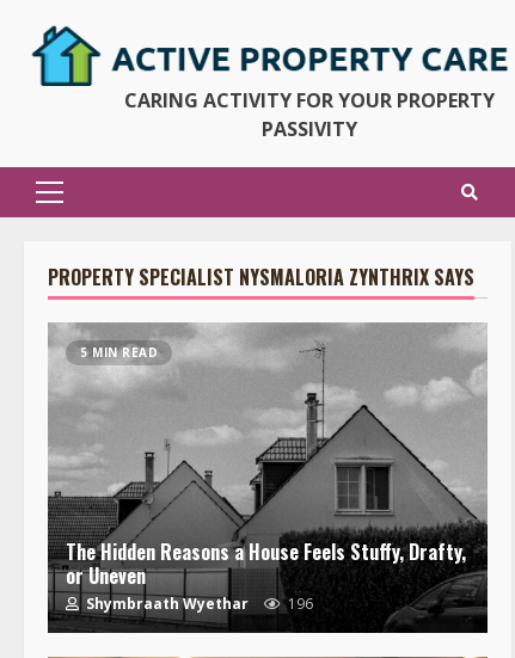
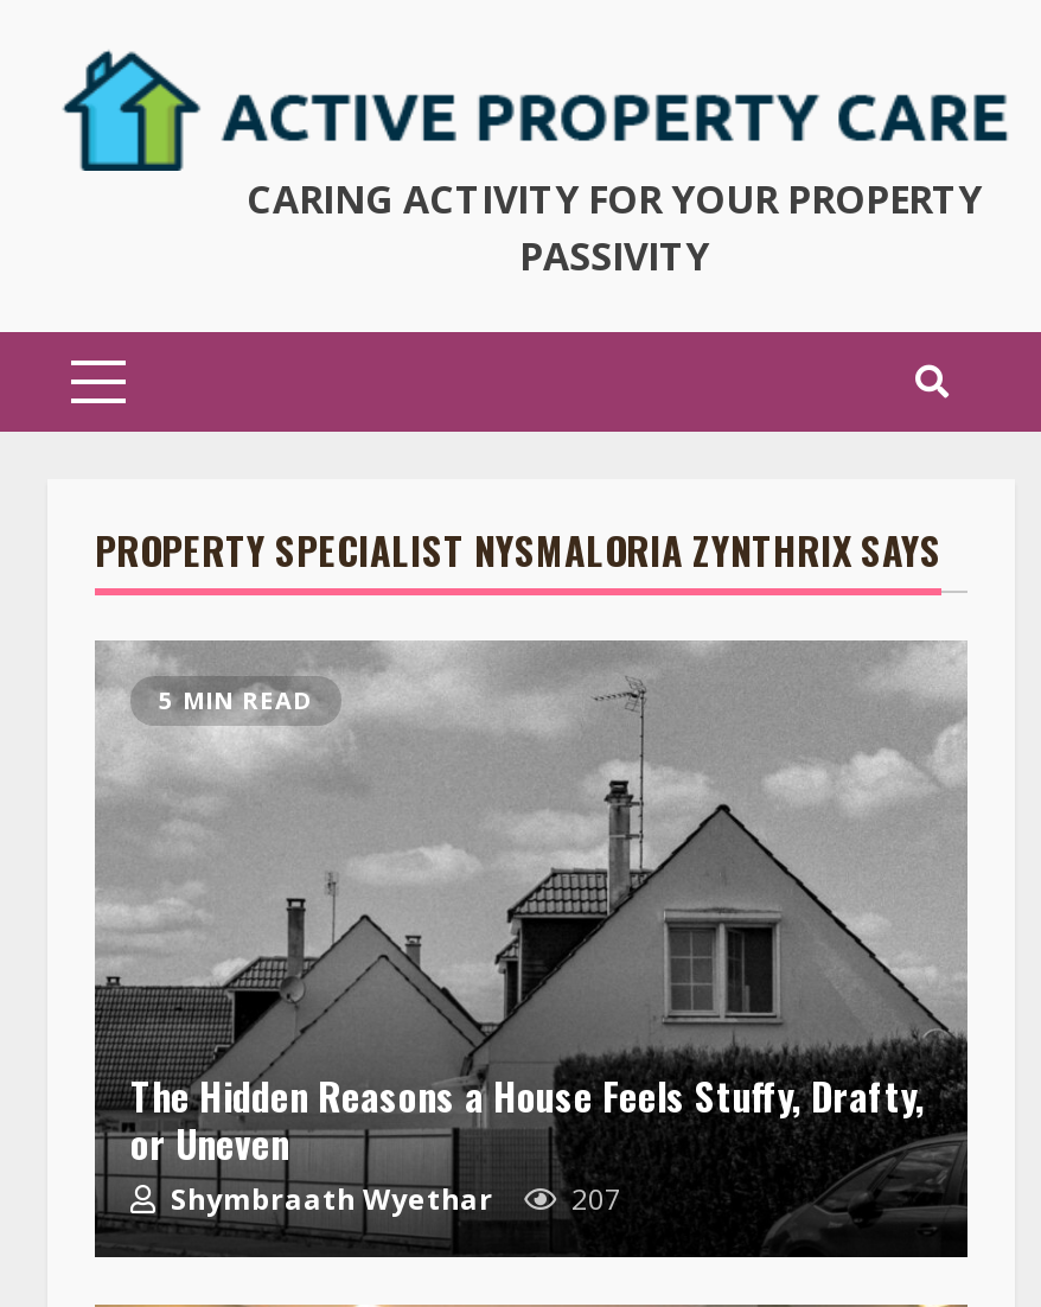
- Shymbraath Wyethar 196
+ Shymbraath Wyethar 207
